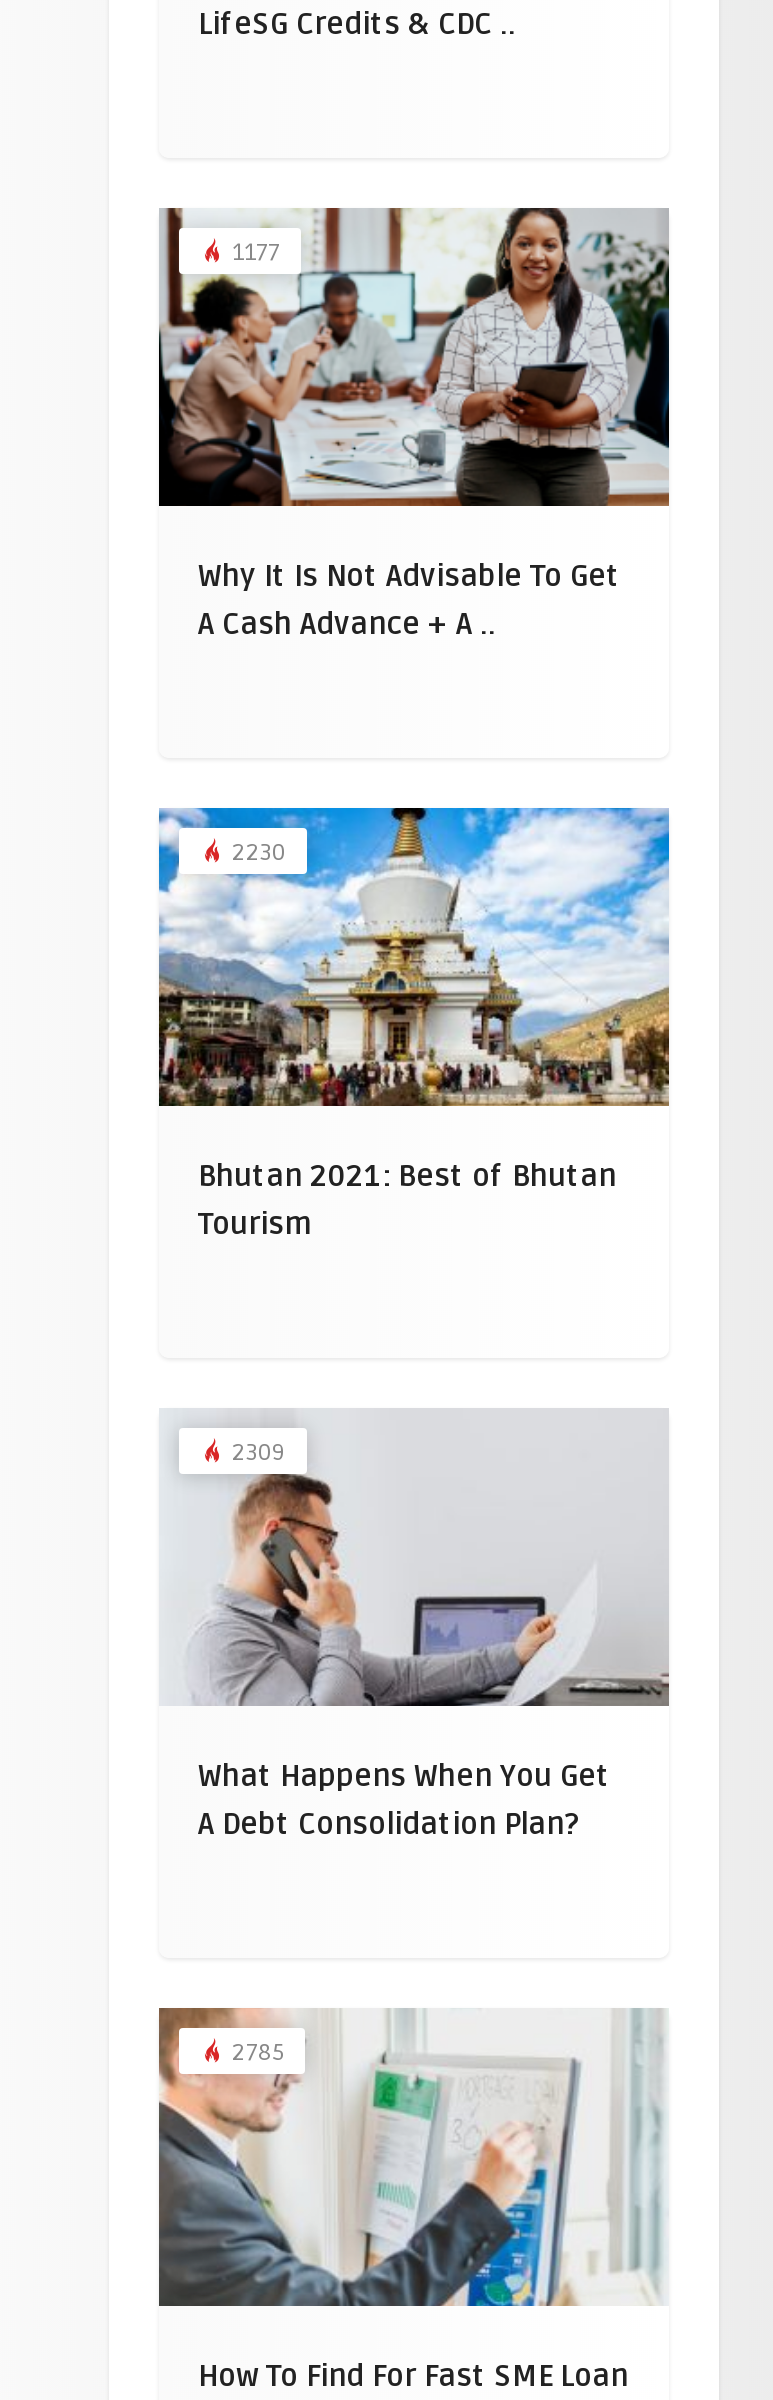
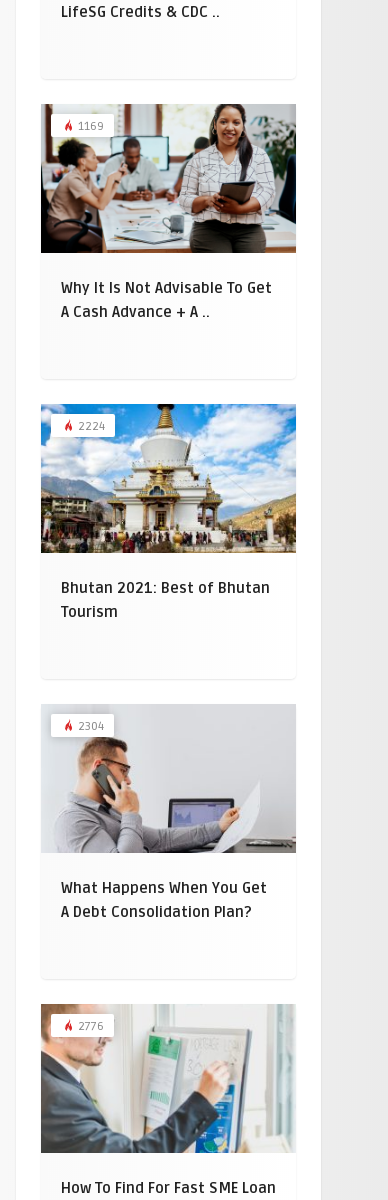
- 1177
+ 1169

- 2230
+ 2224

- 2309
+ 2304

- 2785
+ 2776
